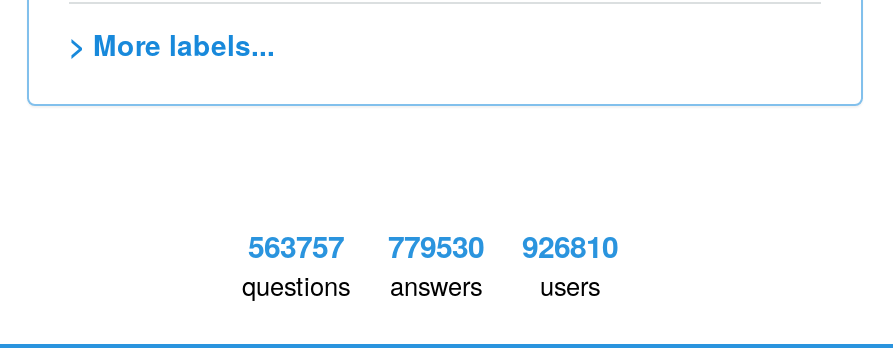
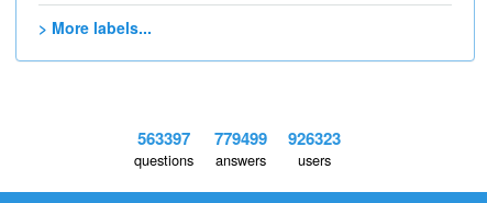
- 563757
+ 563397

- 779530
+ 779499

- 926810
+ 926323
